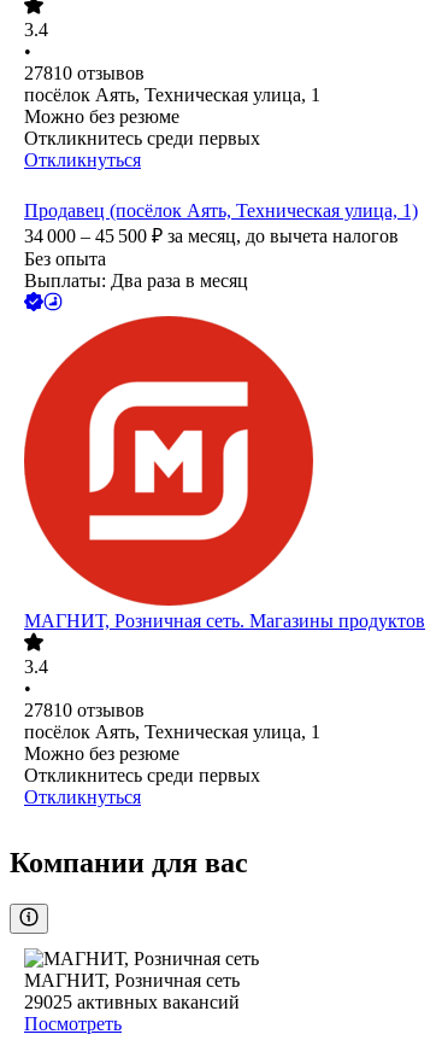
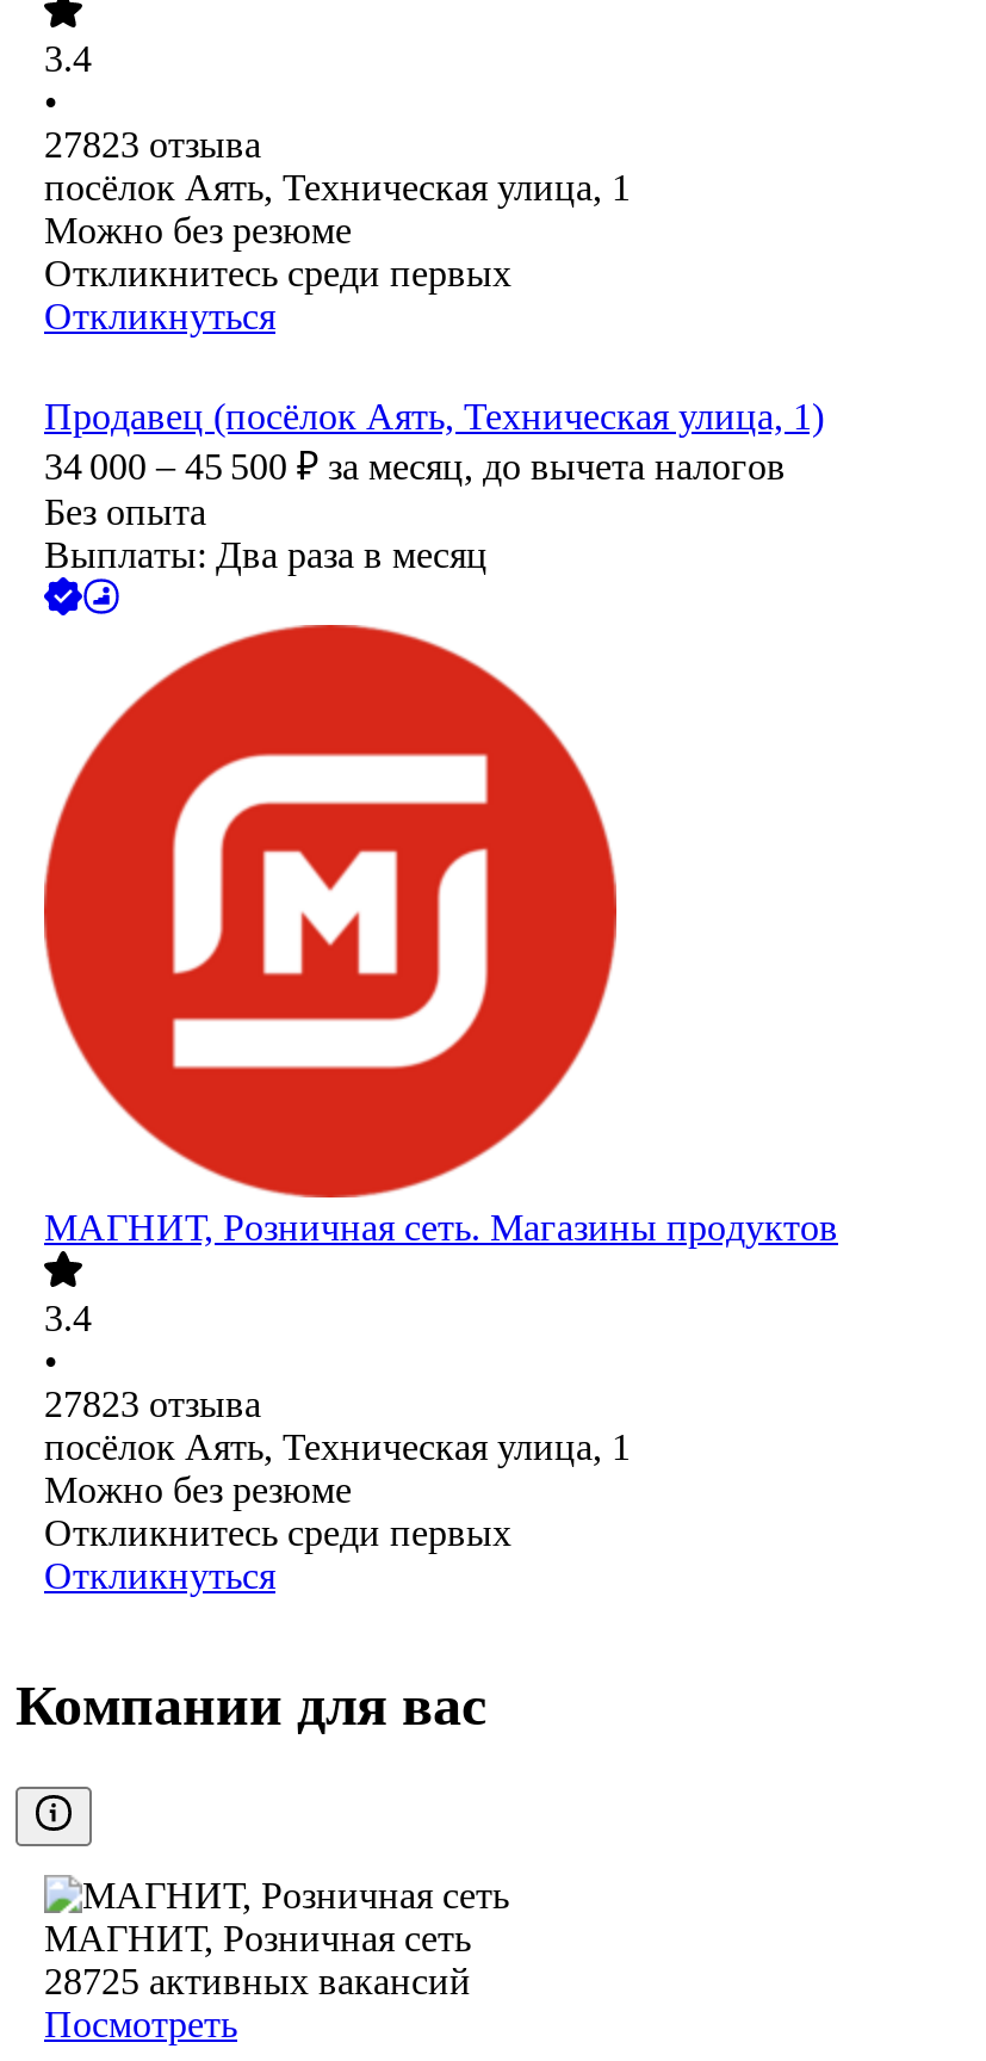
- 27810 отзывов
+ 27823 отзыва

- 27810 отзывов
+ 27823 отзыва

- 29025 активных вакансий
+ 28725 активных вакансий
